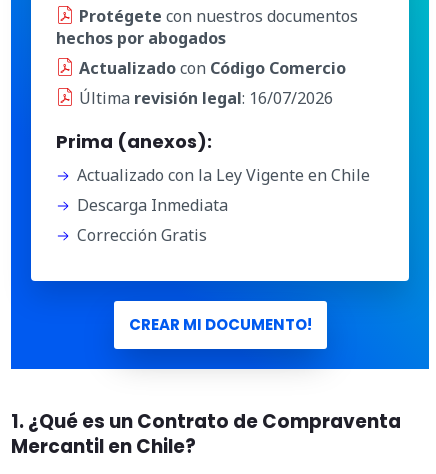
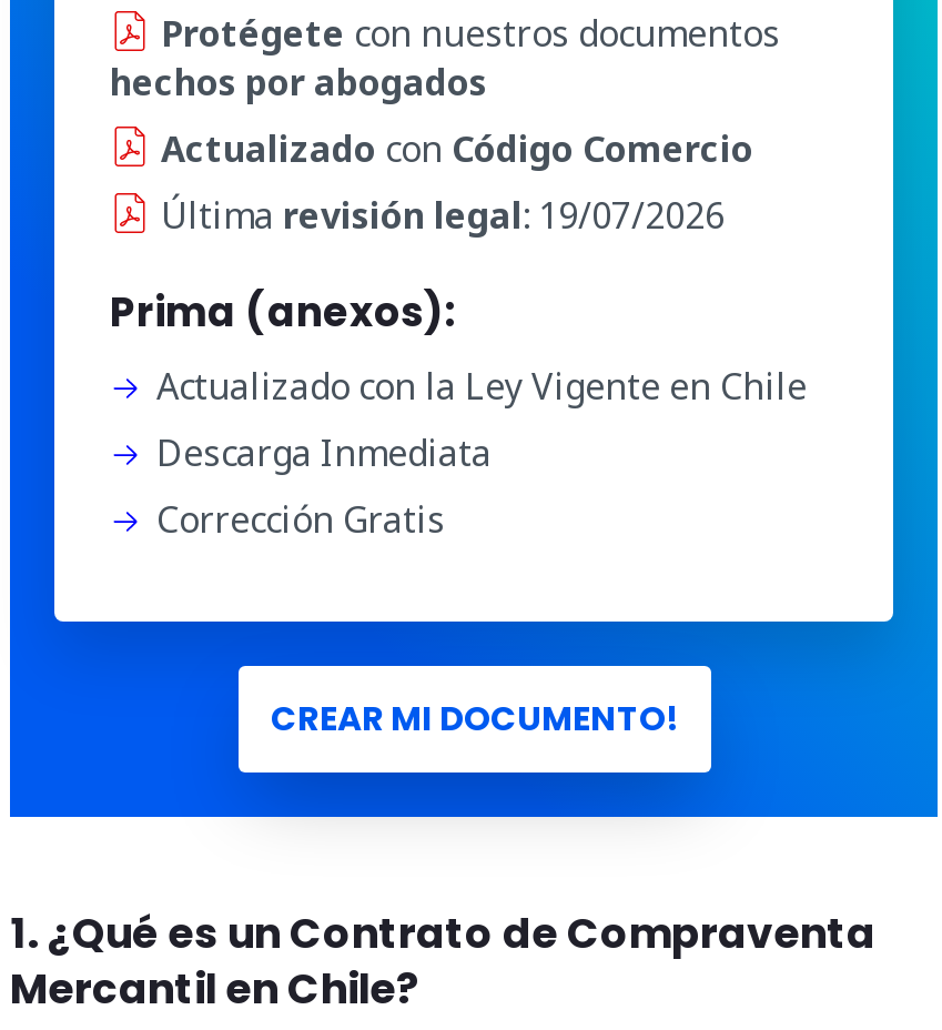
- Última revisión legal: 16/07/2026
+ Última revisión legal: 19/07/2026
